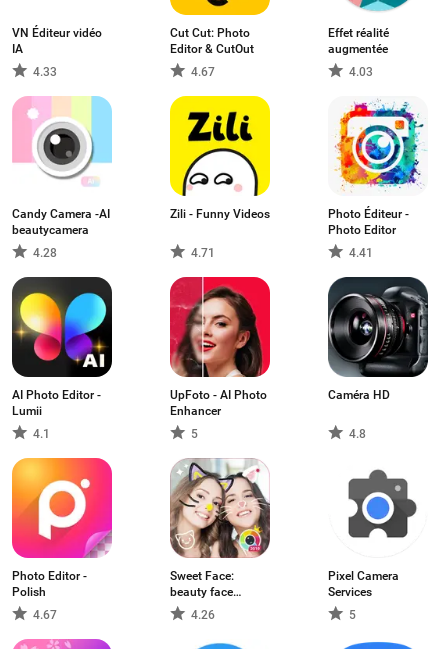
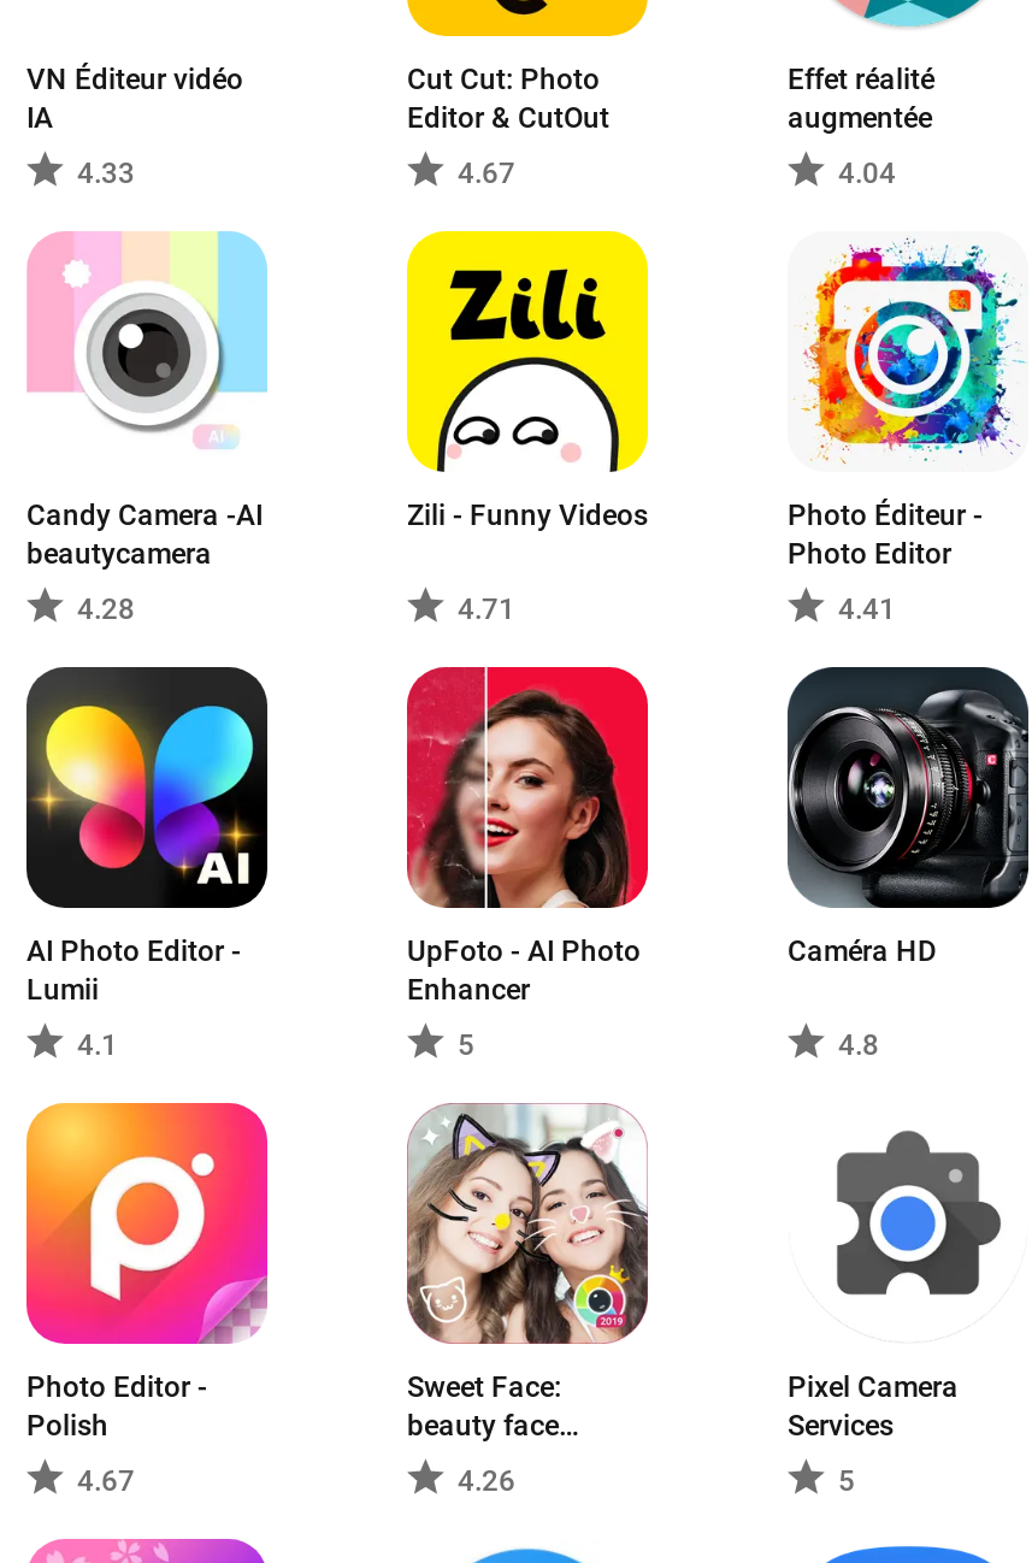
- 4.03
+ 4.04
